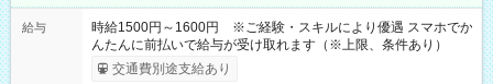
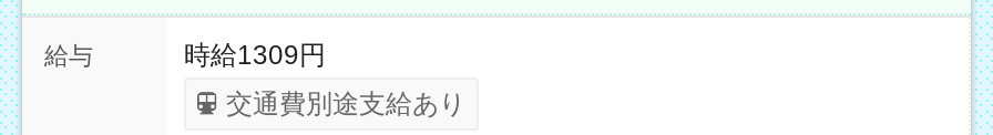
- 時給1500円～1600円 ※ご経験・スキルにより優遇 スマホでか
- んたんに前払いで給与が受け取れます（※上限、条件あり）
+ 時給1309円
